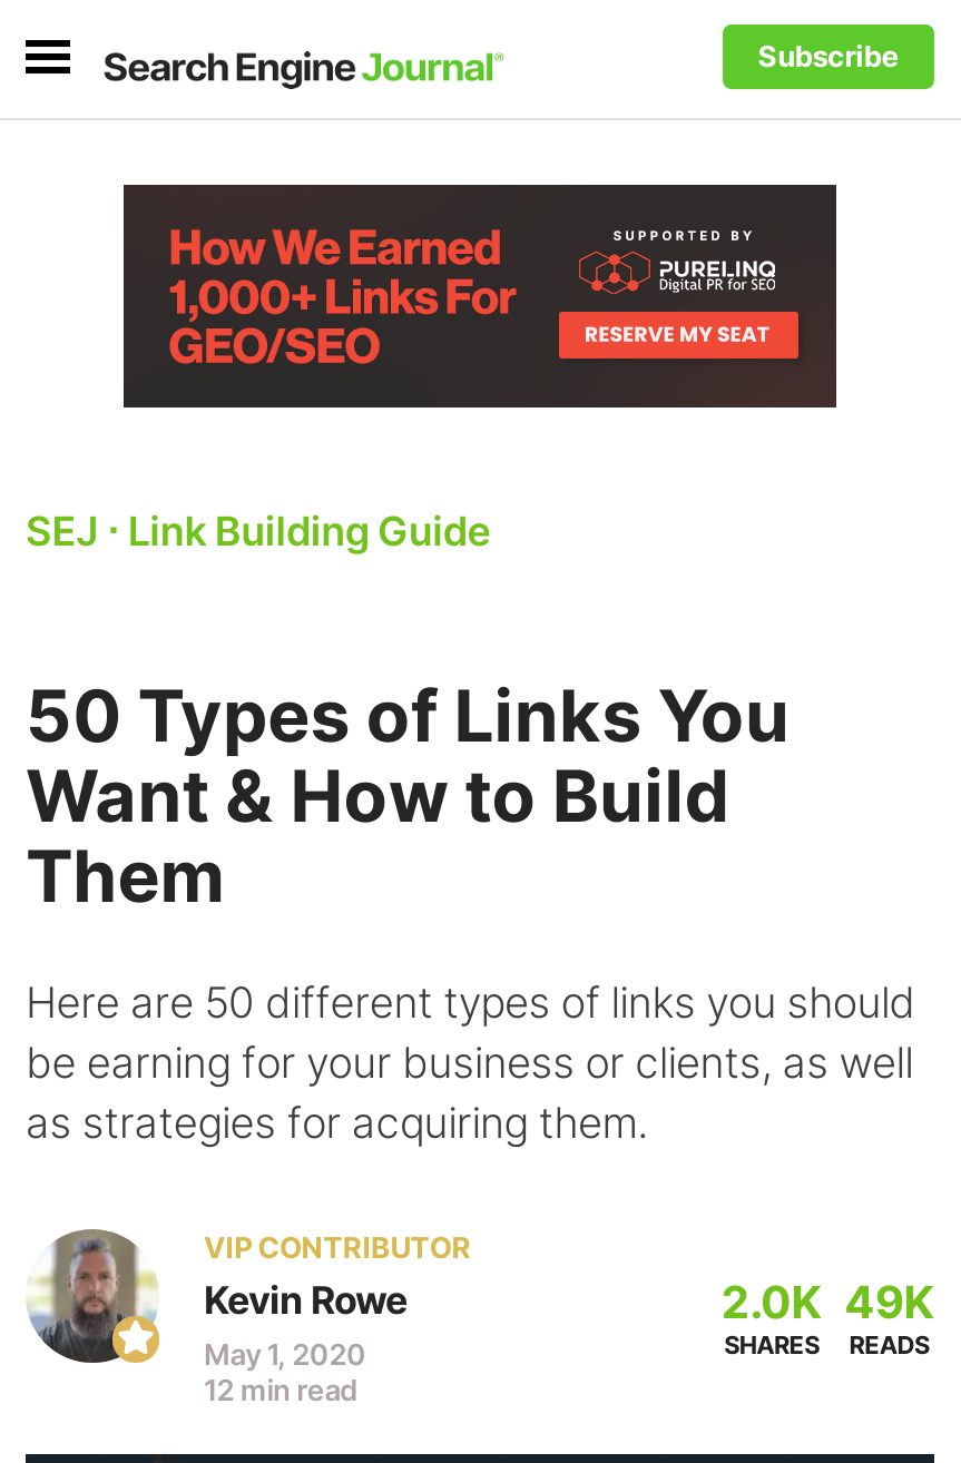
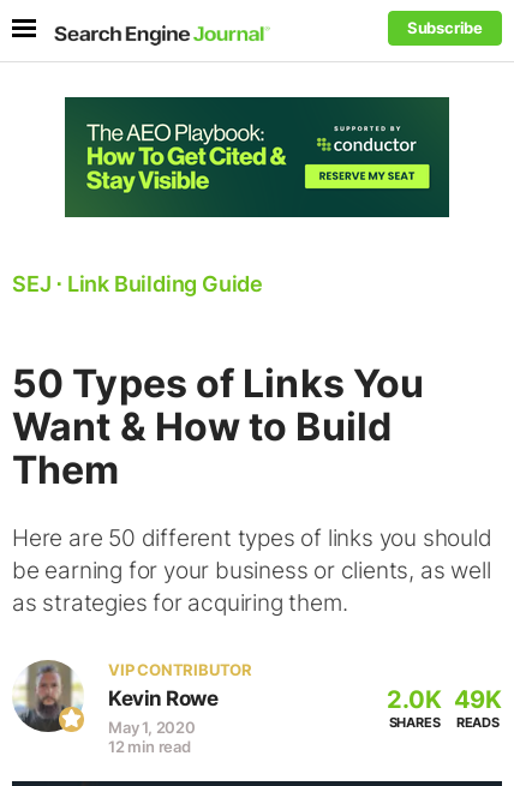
- [image]
+ [image]
